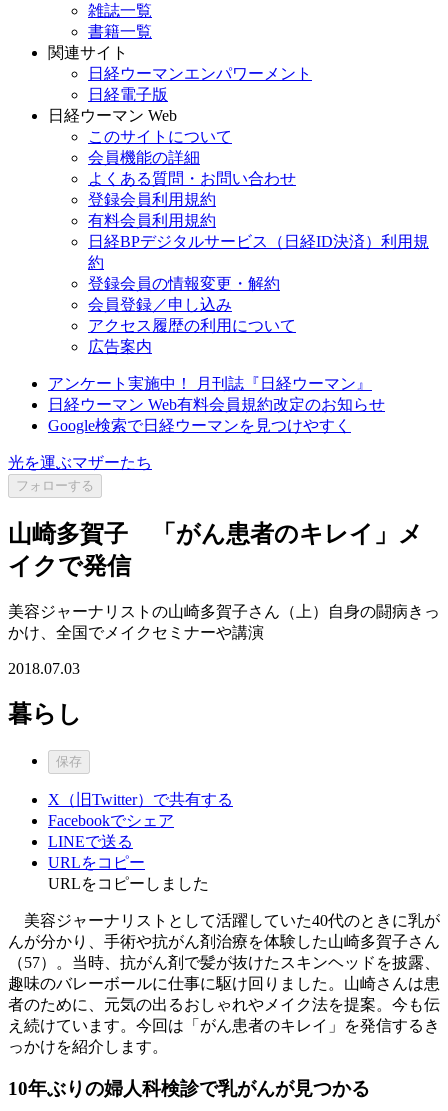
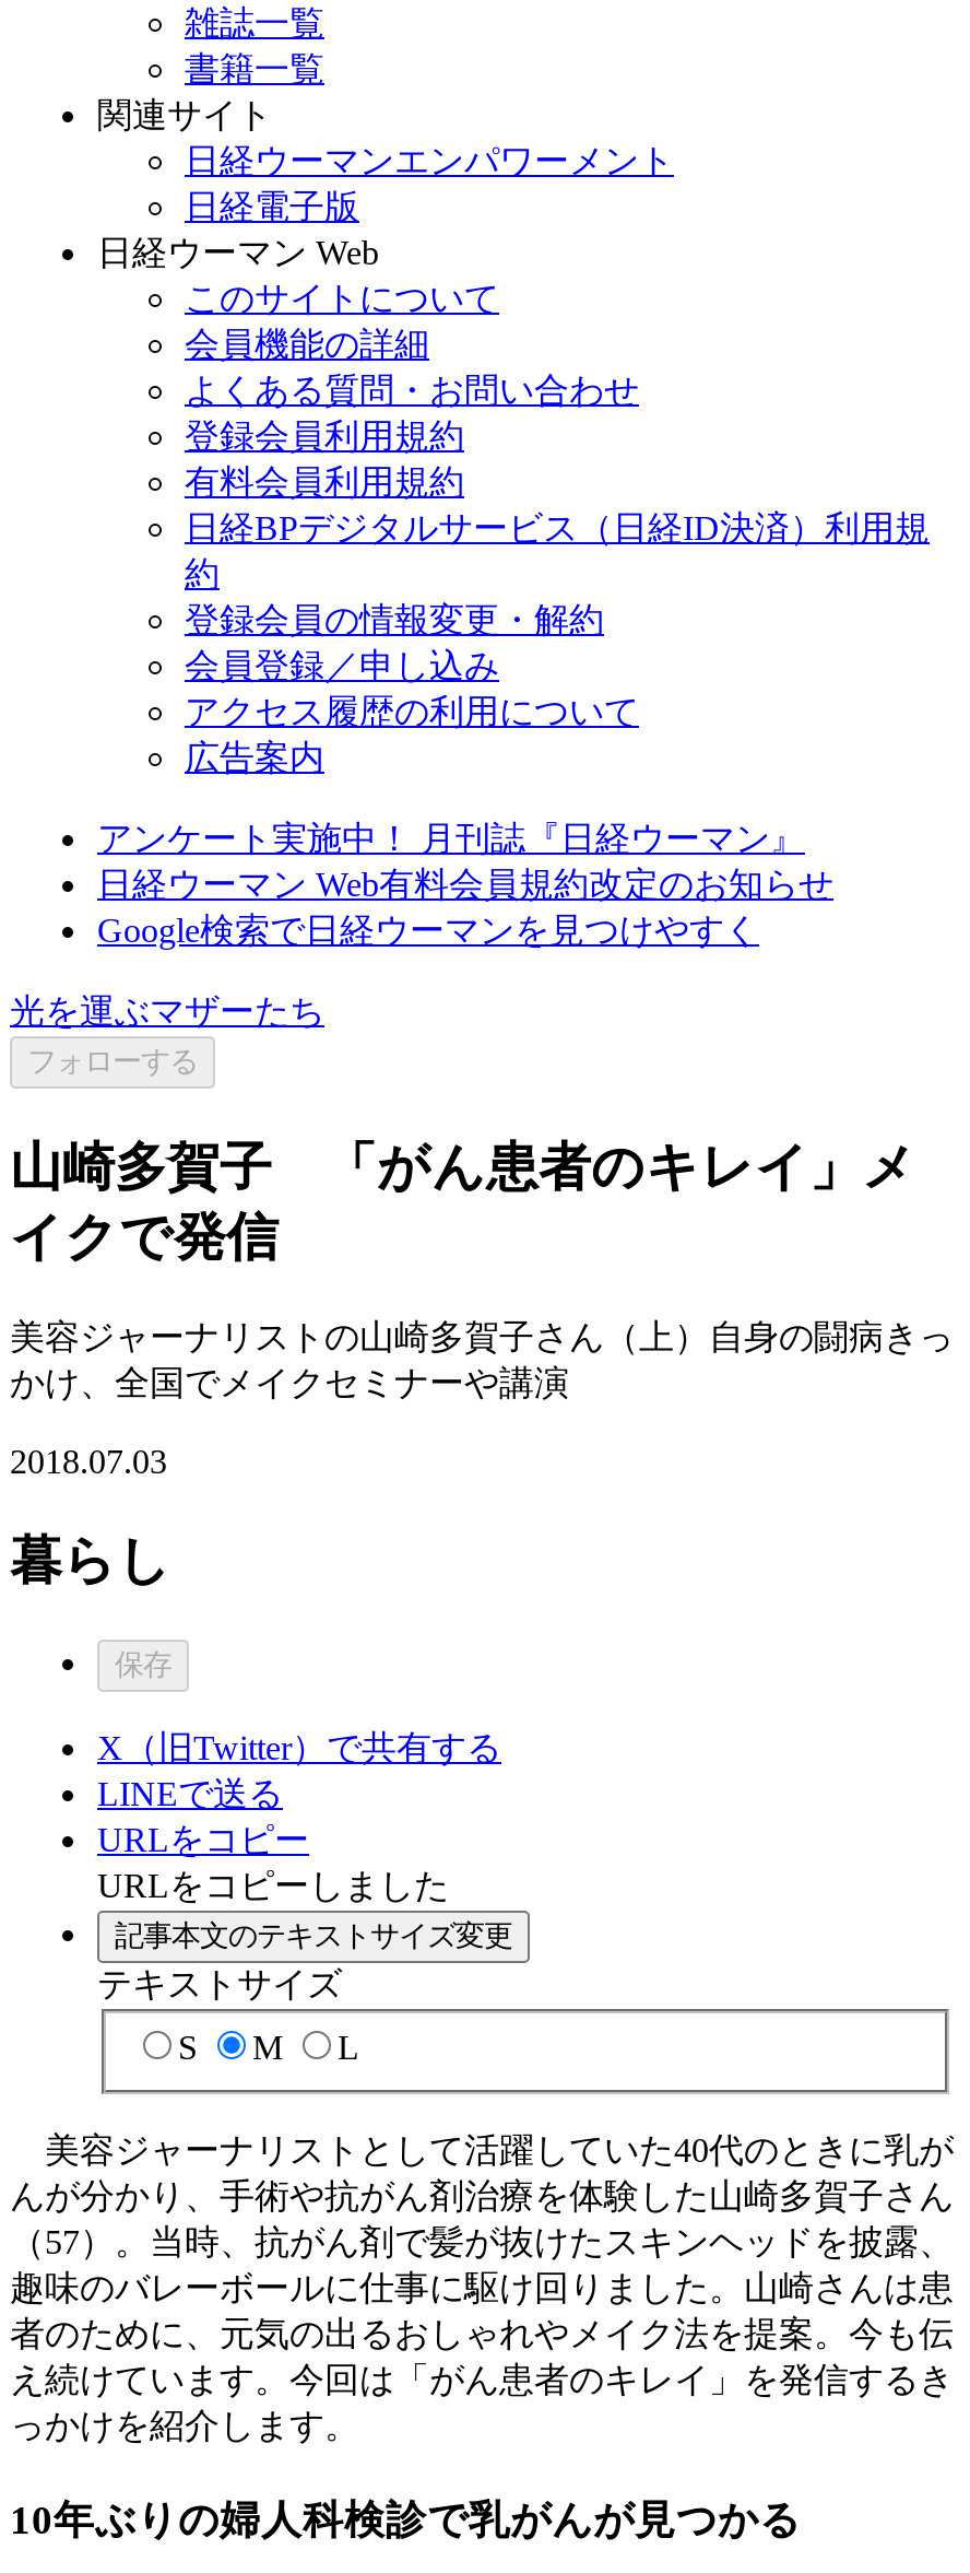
- Facebookでシェア

moved up: LINEで送る | URLをコピー | URLをコピーしました

+ 記事本文のテキストサイズ変更
+ テキストサイズ
+ S
+ M
+ L
